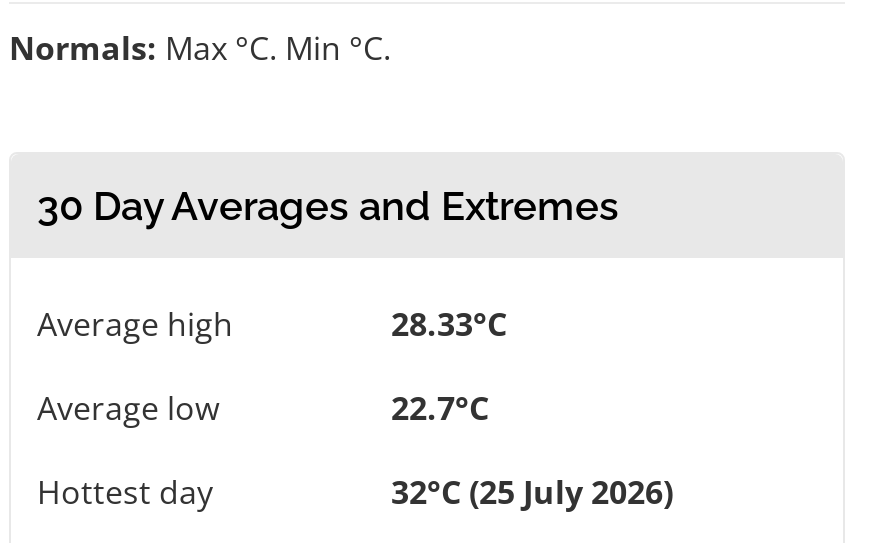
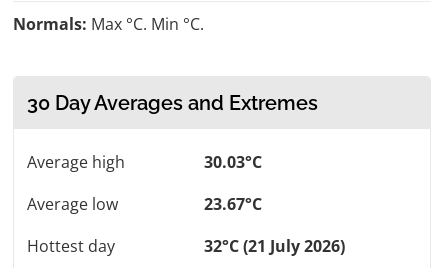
- 28.33°C
+ 30.03°C

- 22.7°C
+ 23.67°C

- 32°C (25 July 2026)
+ 32°C (21 July 2026)
